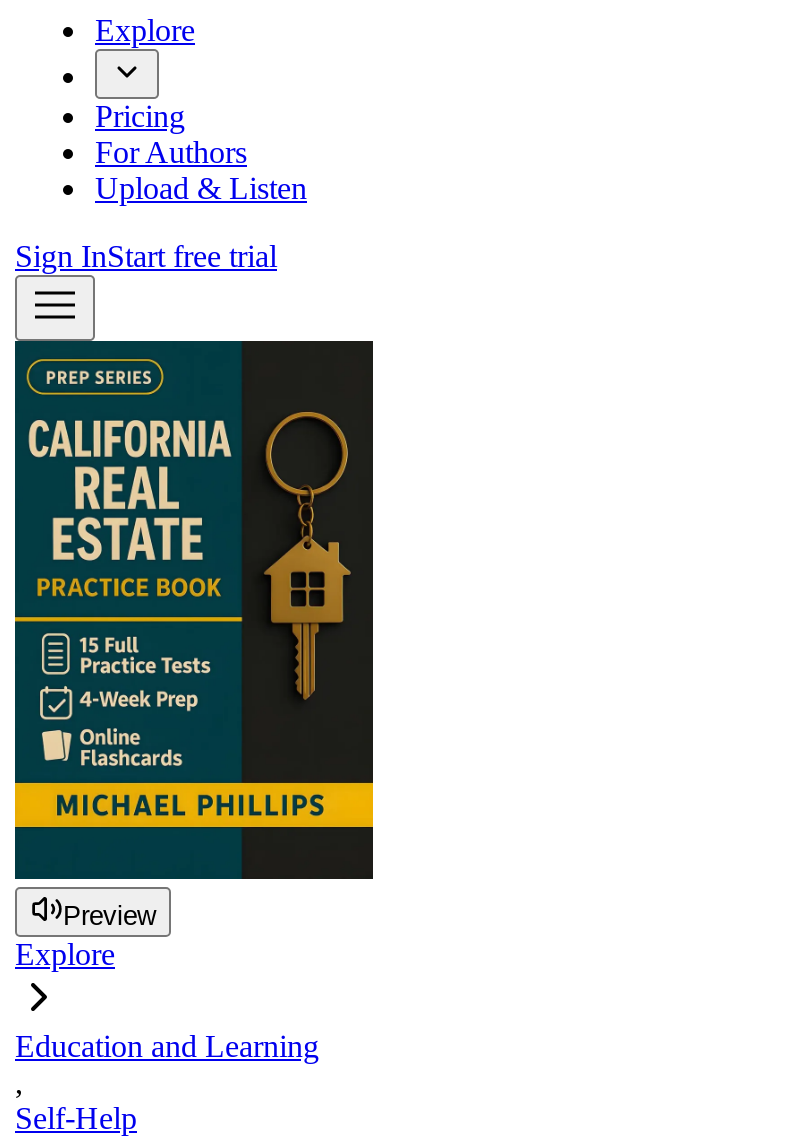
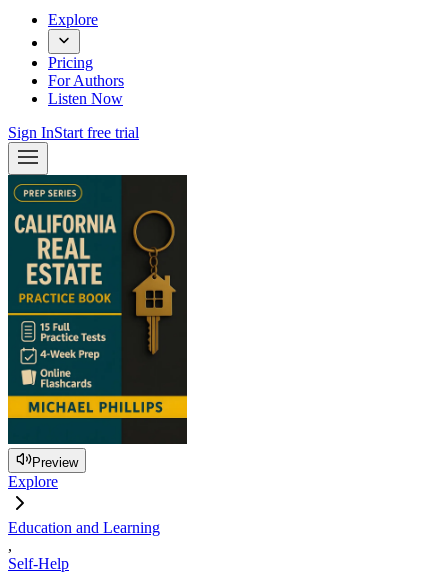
- Upload & Listen
+ Listen Now
